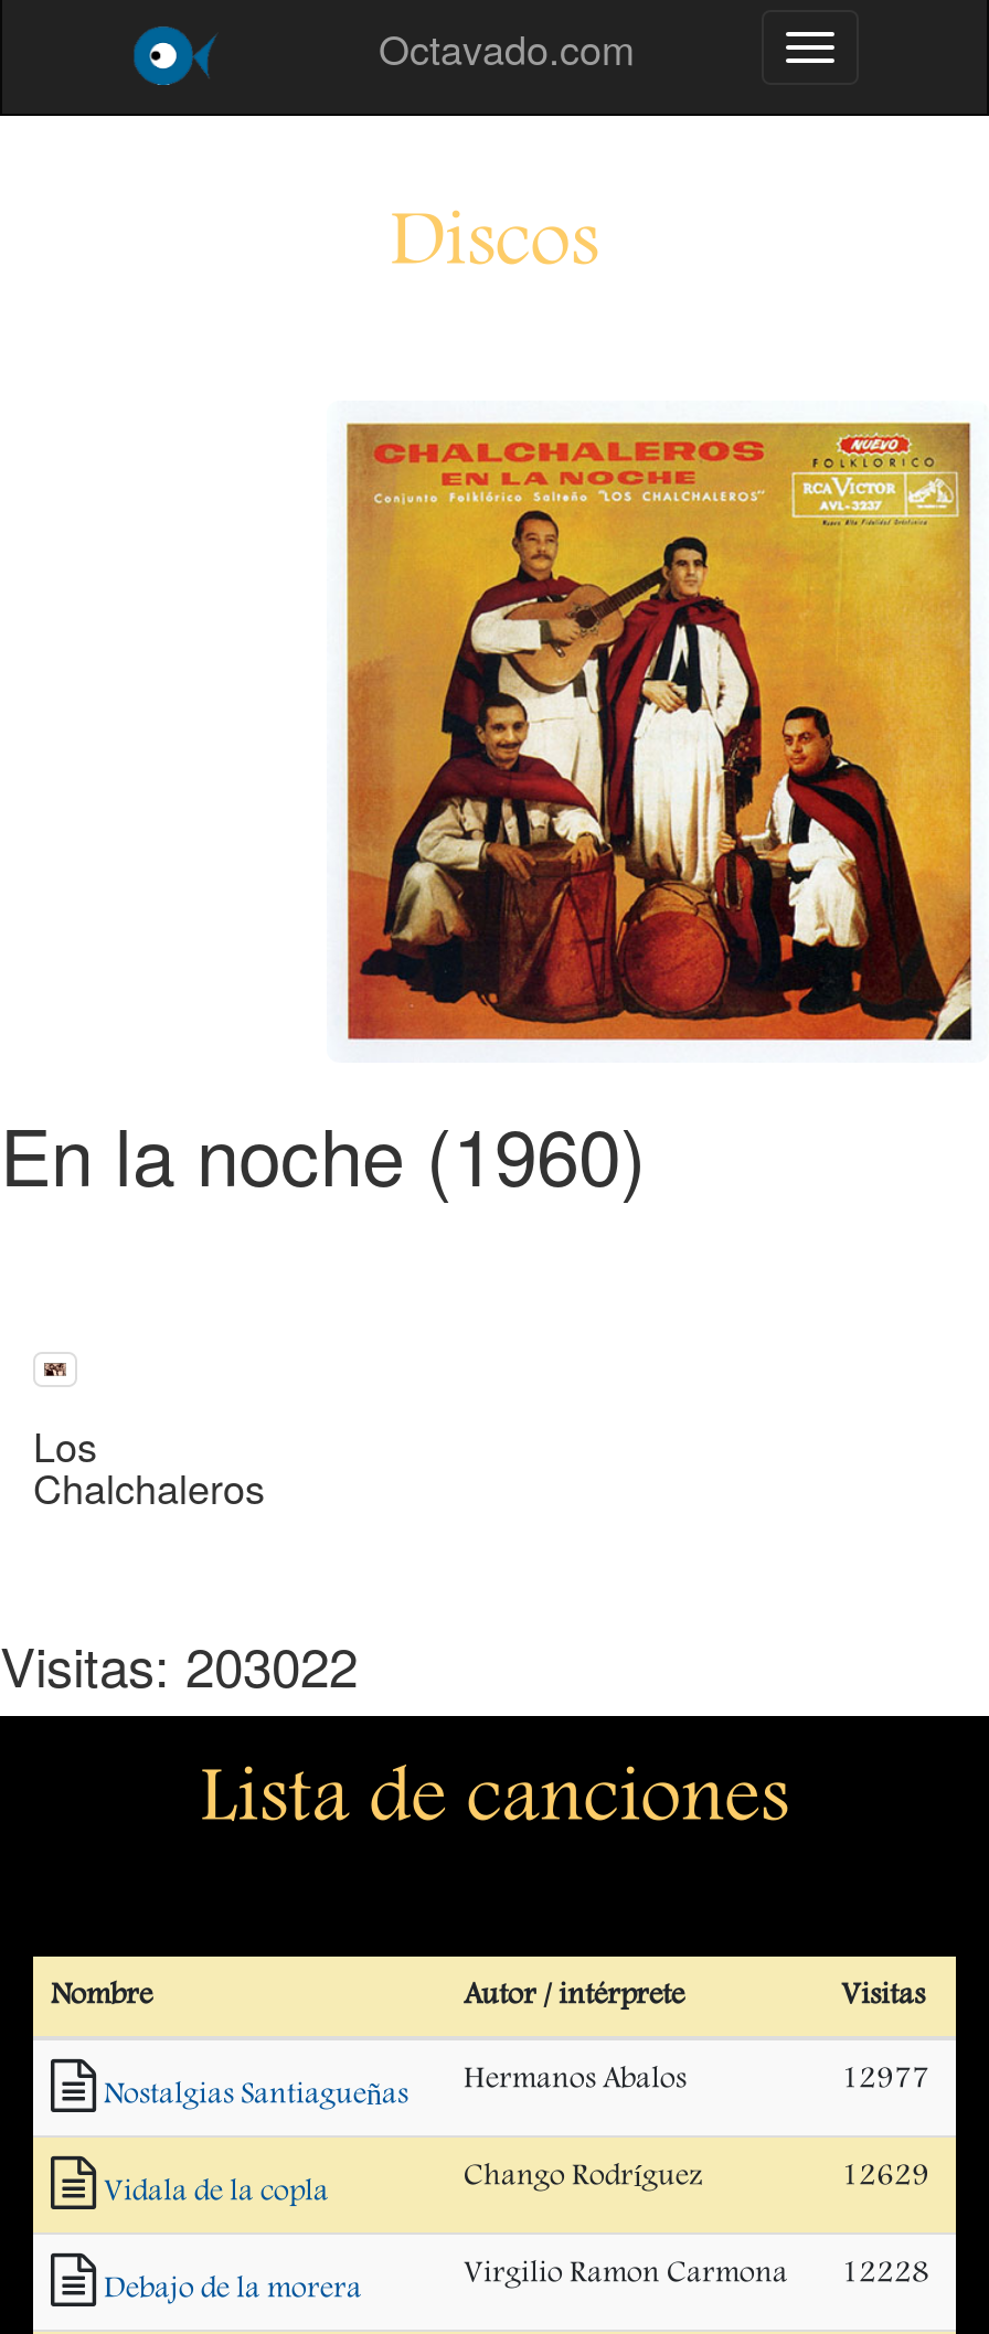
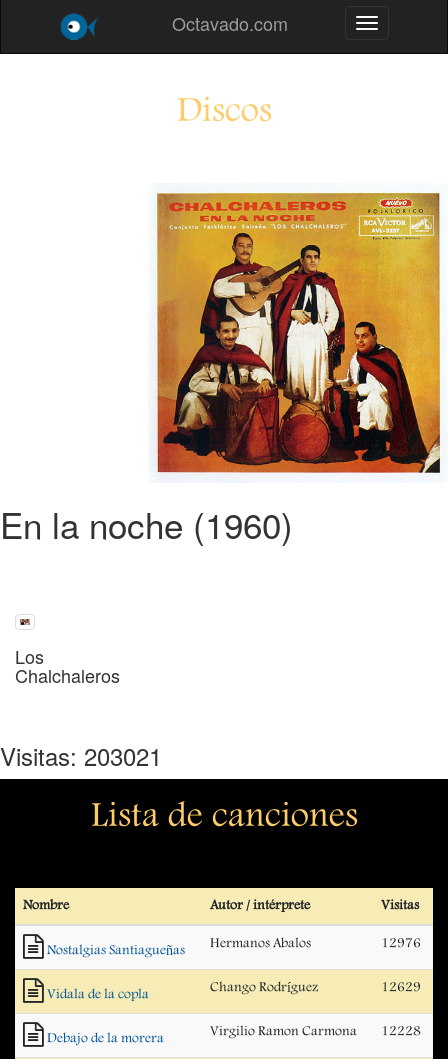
- Visitas: 203022
+ Visitas: 203021

- 12977
+ 12976
